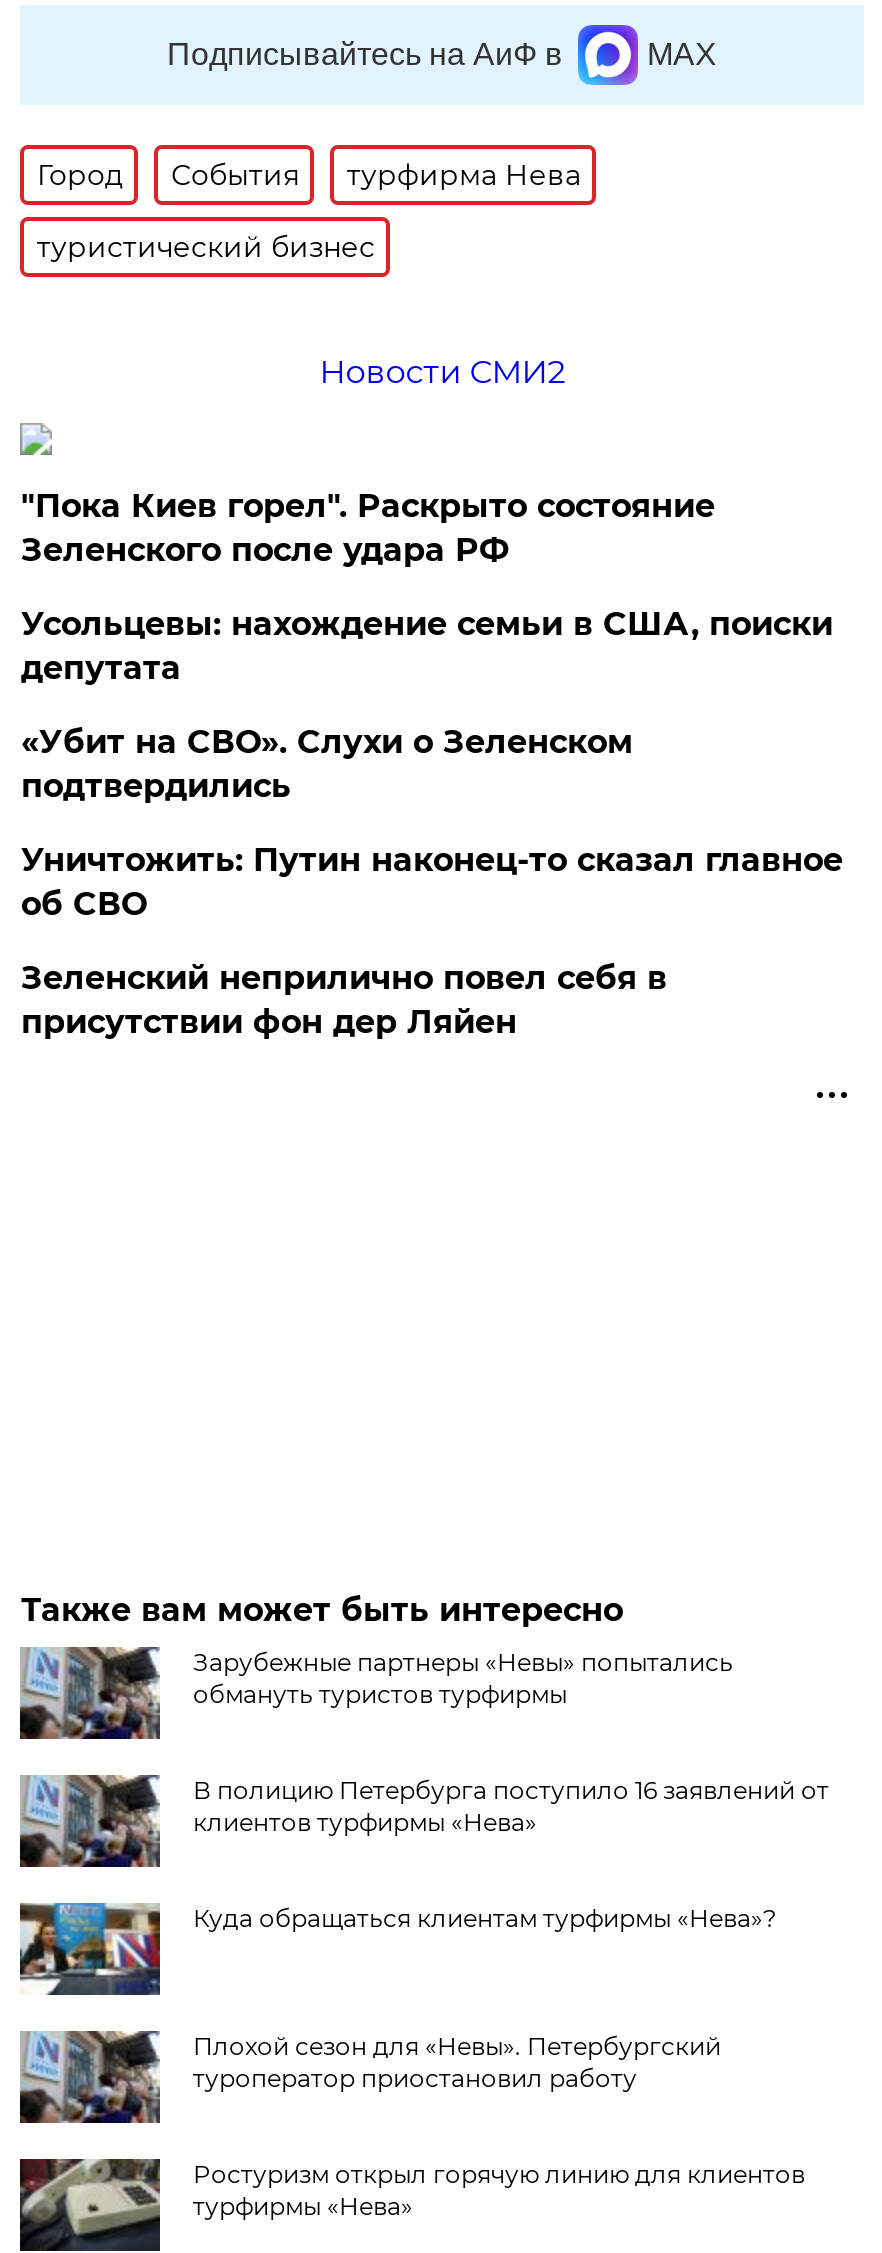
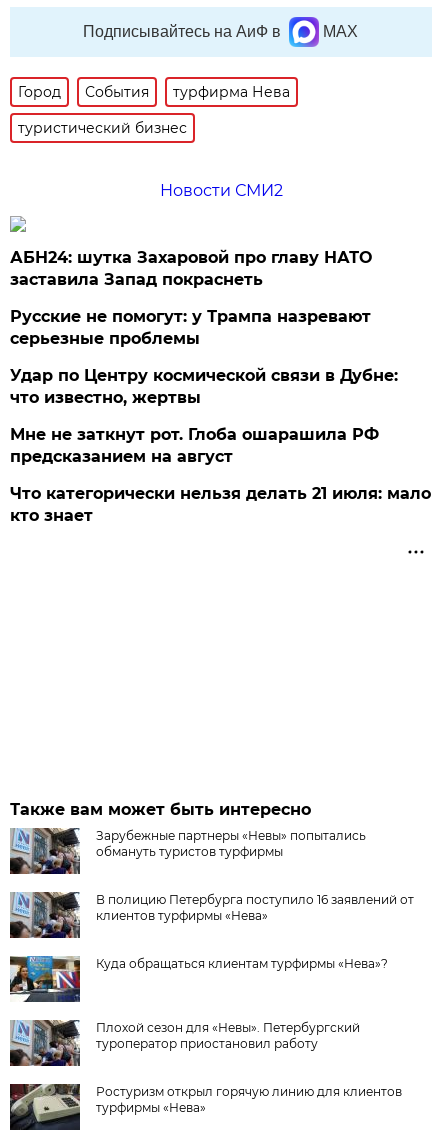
- "Пока Киев горел". Раскрыто состояние
- Зеленского после удара РФ
+ АБН24: шутка Захаровой про главу НАТО
+ заставила Запад покраснеть

- Усольцевы: нахождение семьи в США, поиски
- депутата
+ Русские не помогут: у Трампа назревают
+ серьезные проблемы

- «Убит на СВО». Слухи о Зеленском
- подтвердились
+ Удар по Центру космической связи в Дубне:
+ что известно, жертвы

- Уничтожить: Путин наконец-то сказал главное
- об СВО
+ Мне не заткнут рот. Глоба ошарашила РФ
+ предсказанием на август

- Зеленский неприлично повел cебя в
- присутствии фон дер Ляйен
+ Что категорически нельзя делать 21 июля: мало
+ кто знает
